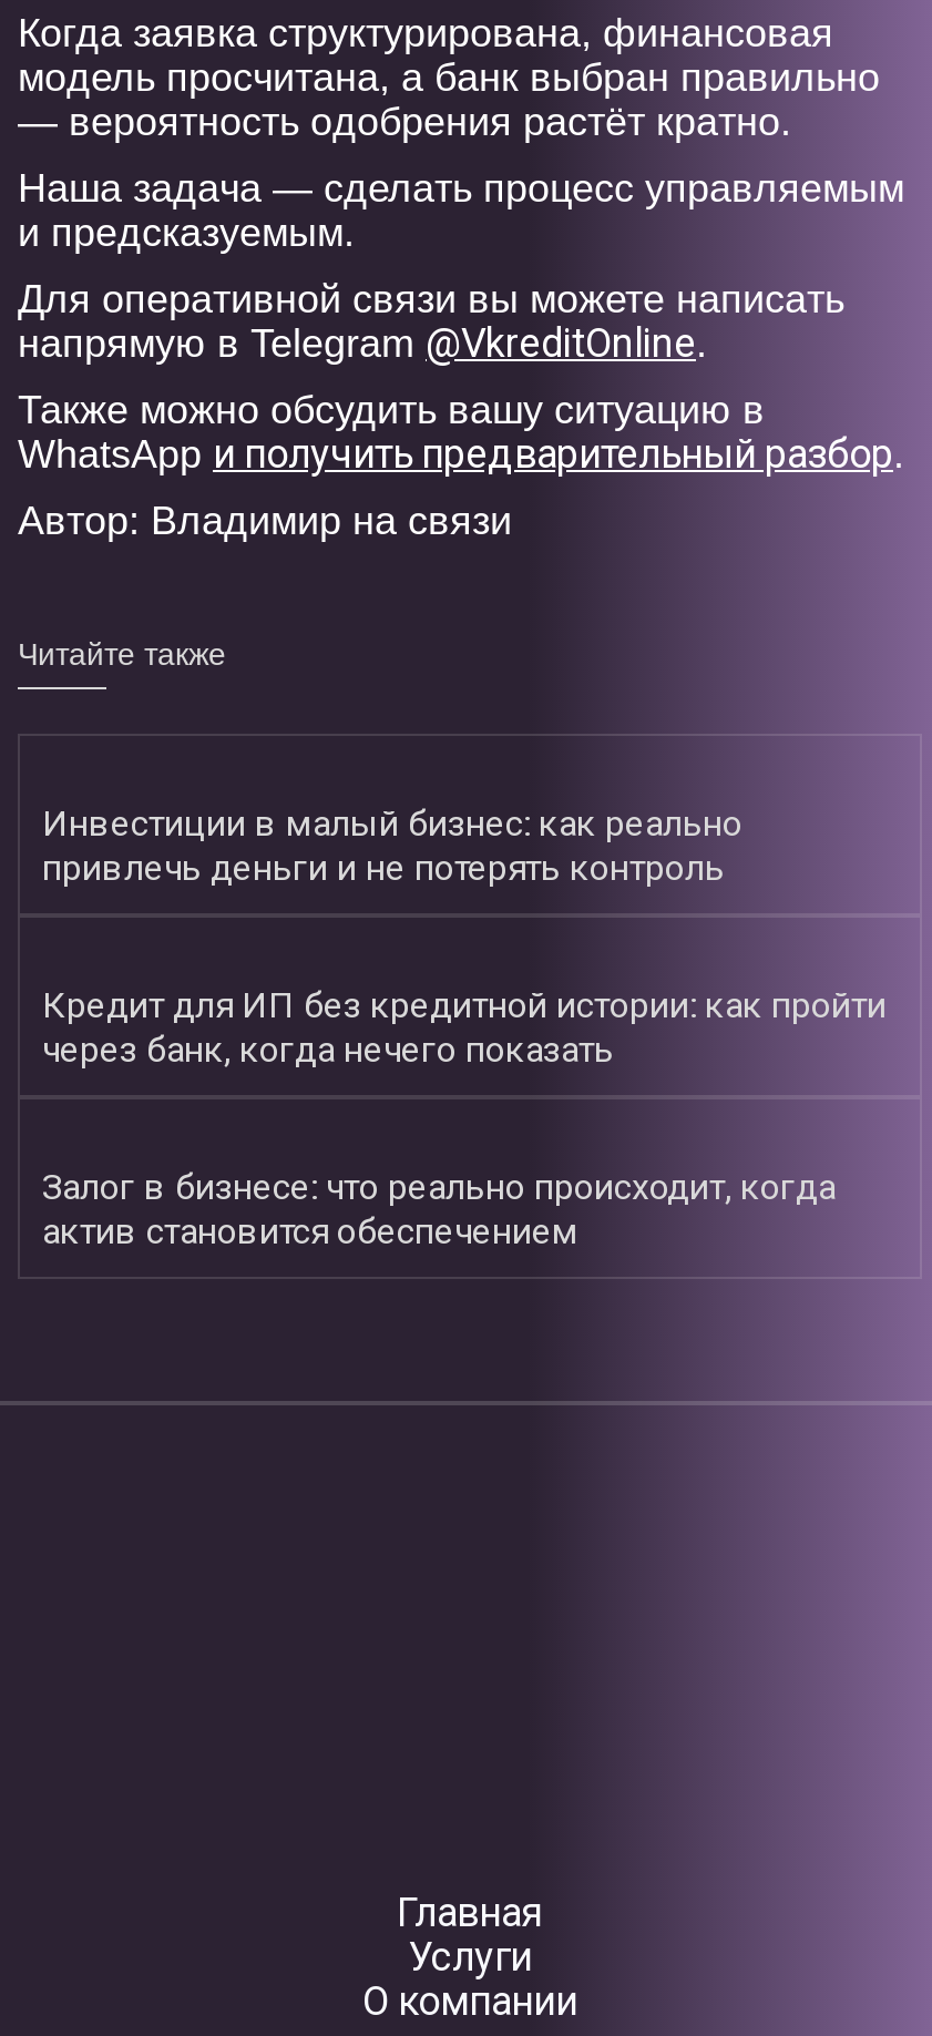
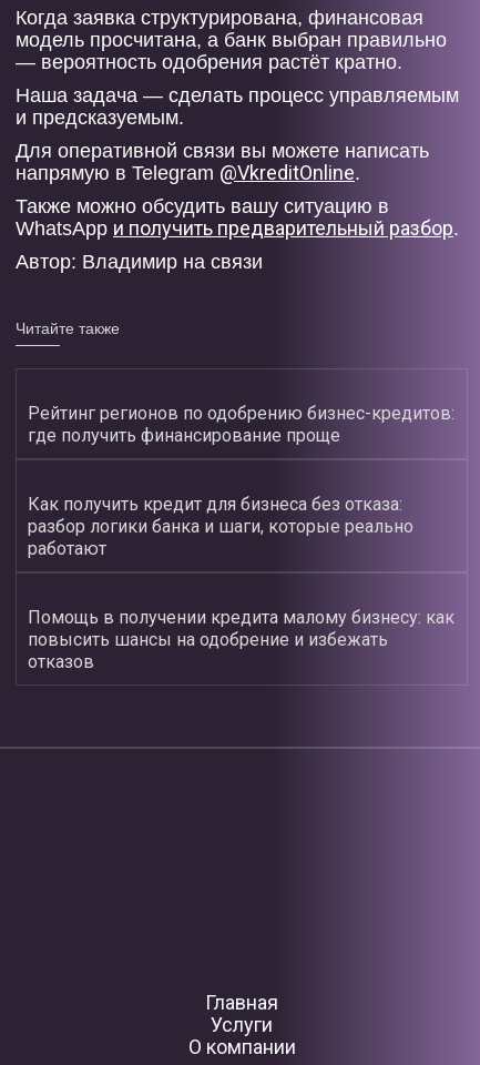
- Инвестиции в малый бизнес: как реально
- привлечь деньги и не потерять контроль
+ Рейтинг регионов по одобрению бизнес-кредитов:
+ где получить финансирование проще

- Кредит для ИП без кредитной истории: как пройти
- через банк, когда нечего показать
+ Как получить кредит для бизнеса без отказа:
+ разбор логики банка и шаги, которые реально
+ работают

- Залог в бизнесе: что реально происходит, когда
- актив становится обеспечением
+ Помощь в получении кредита малому бизнесу: как
+ повысить шансы на одобрение и избежать
+ отказов
